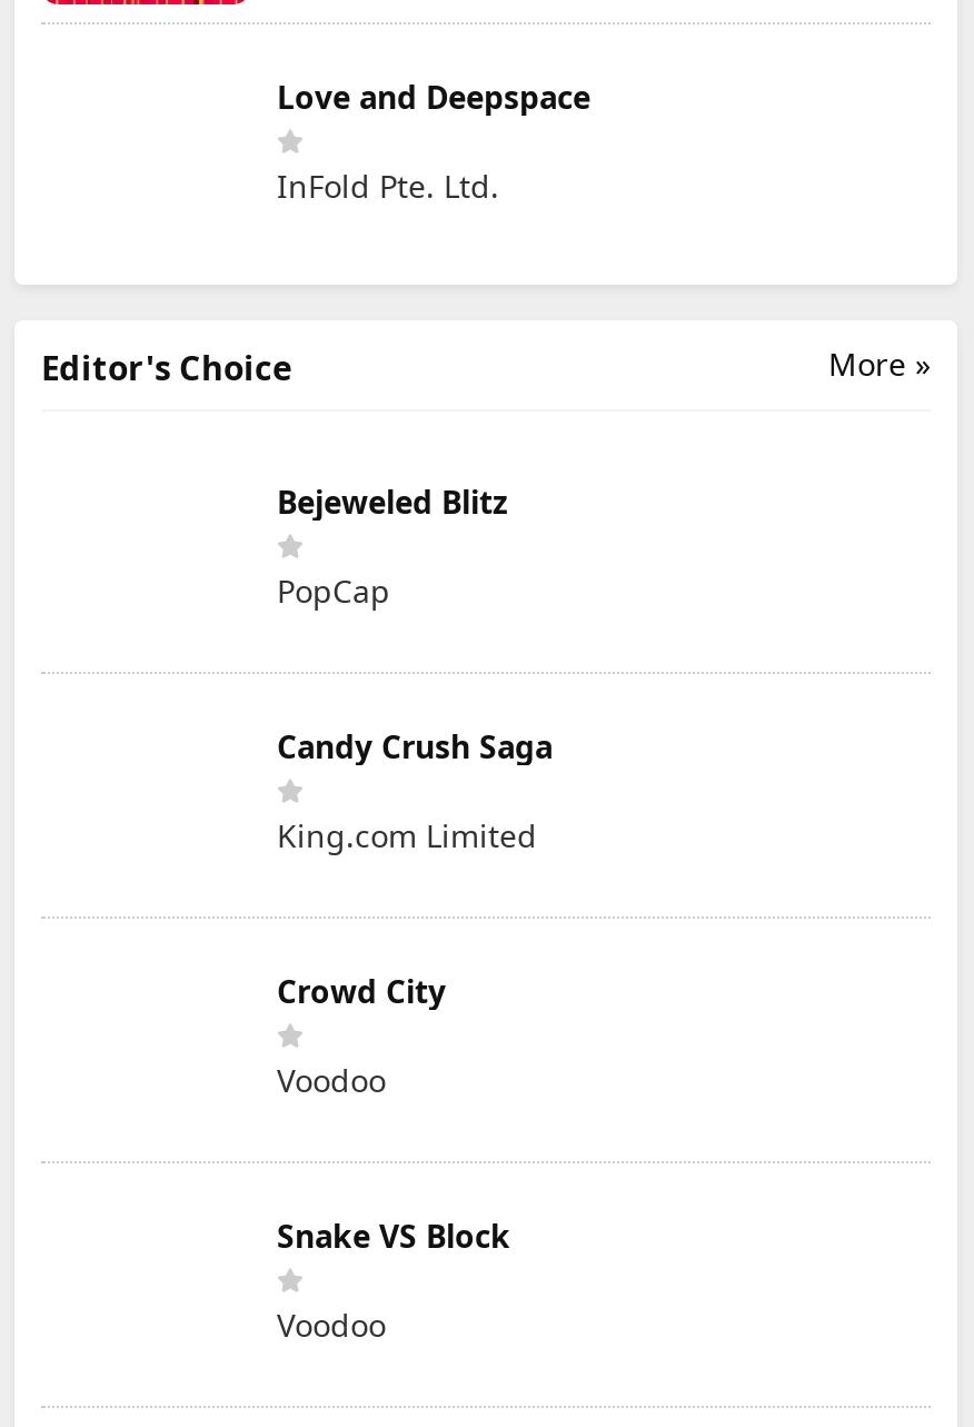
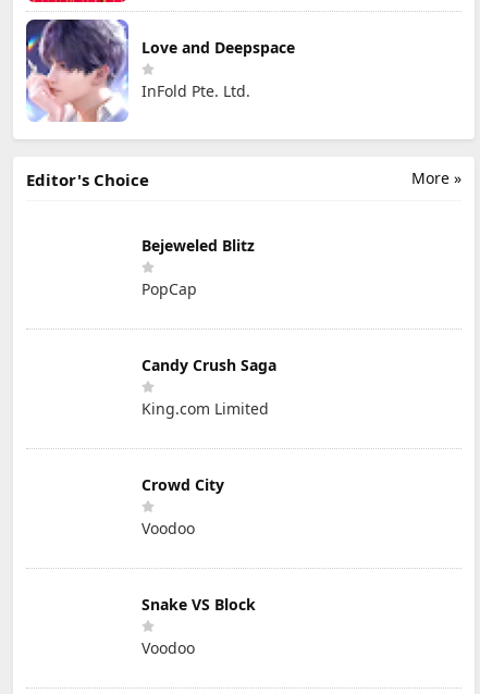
+ [image]
